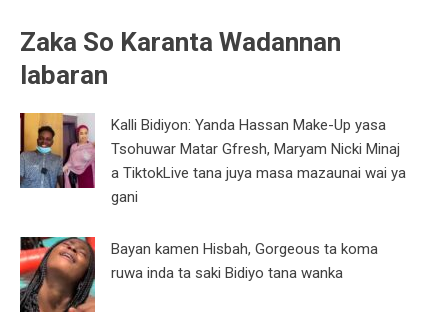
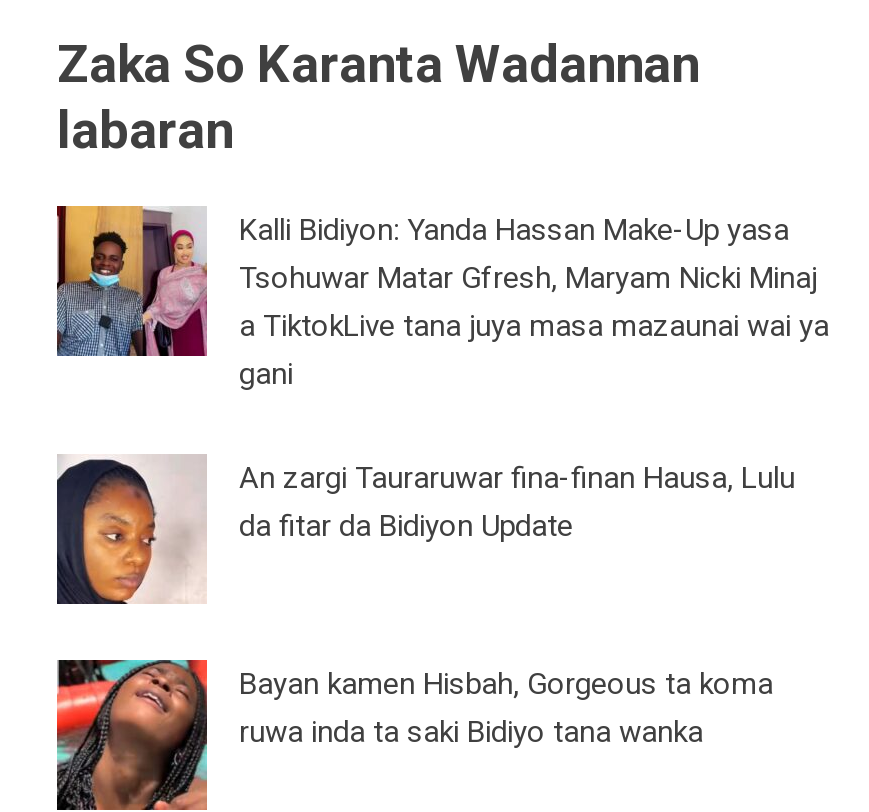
+ [image]
+ An zargi Tauraruwar fina-finan Hausa, Lulu
+ da fitar da Bidiyon Update
